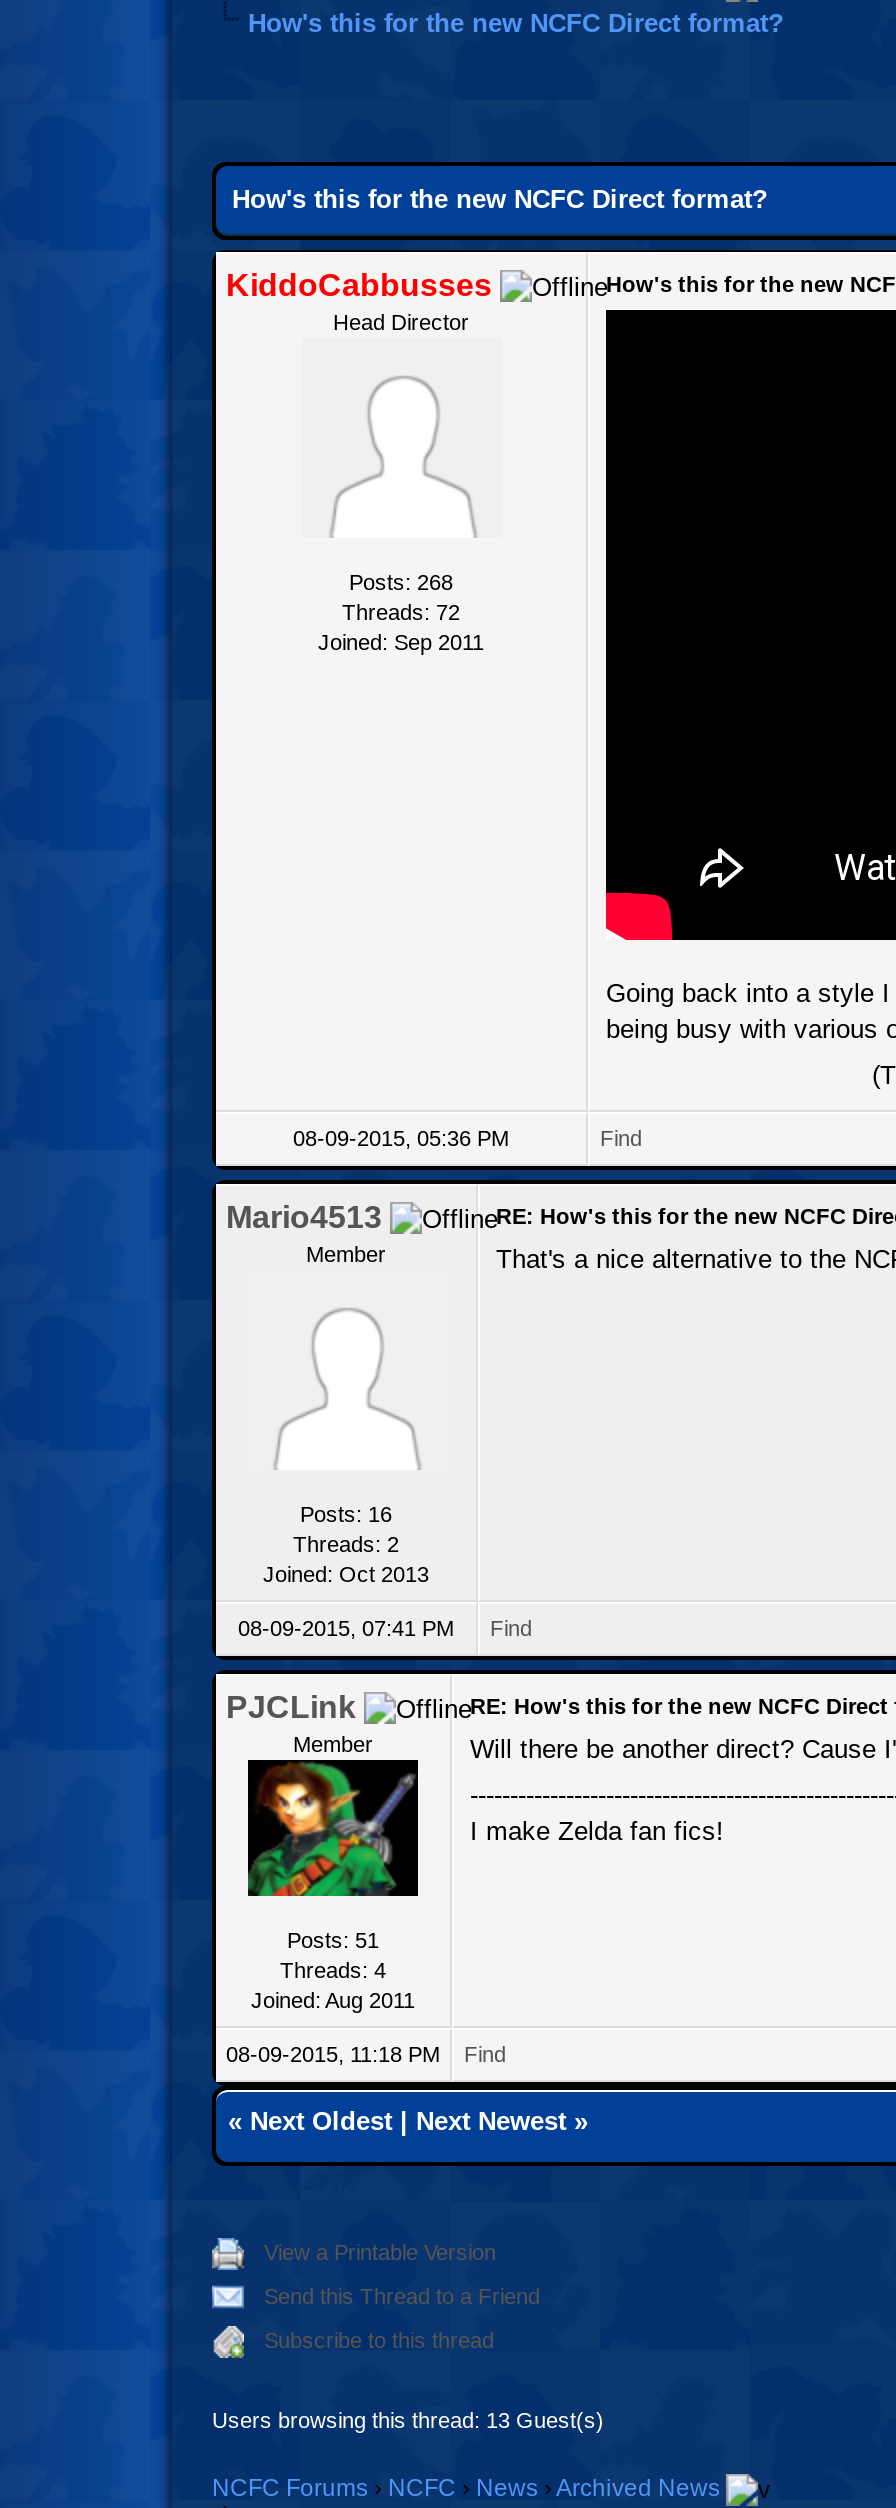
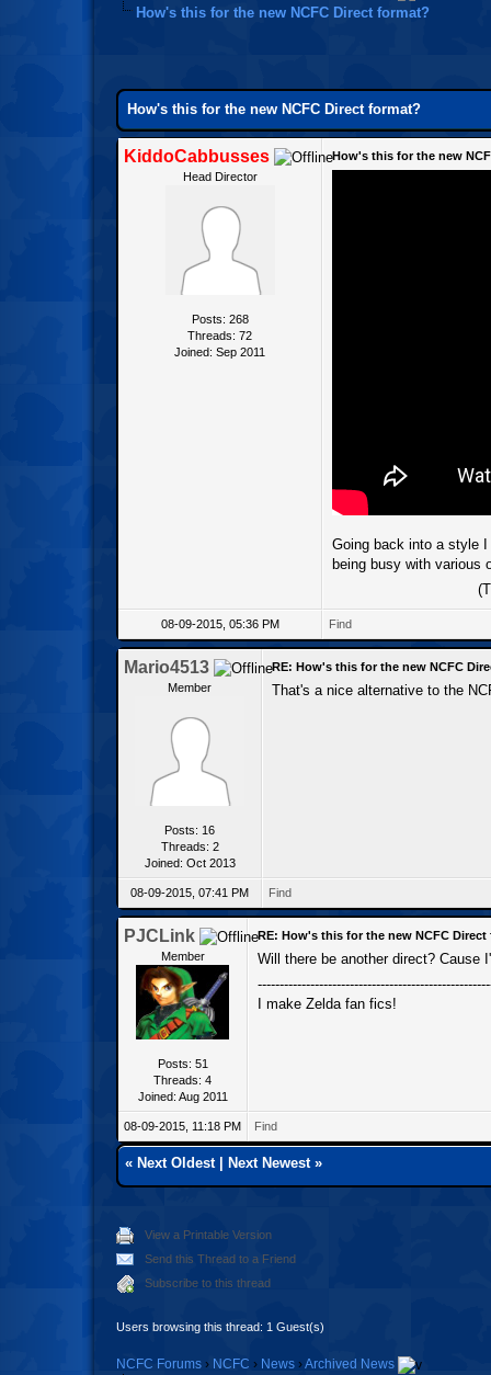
- Users browsing this thread: 13 Guest(s)
+ Users browsing this thread: 1 Guest(s)
